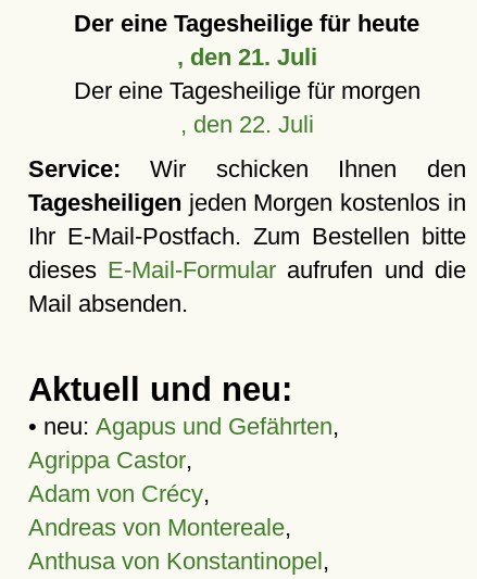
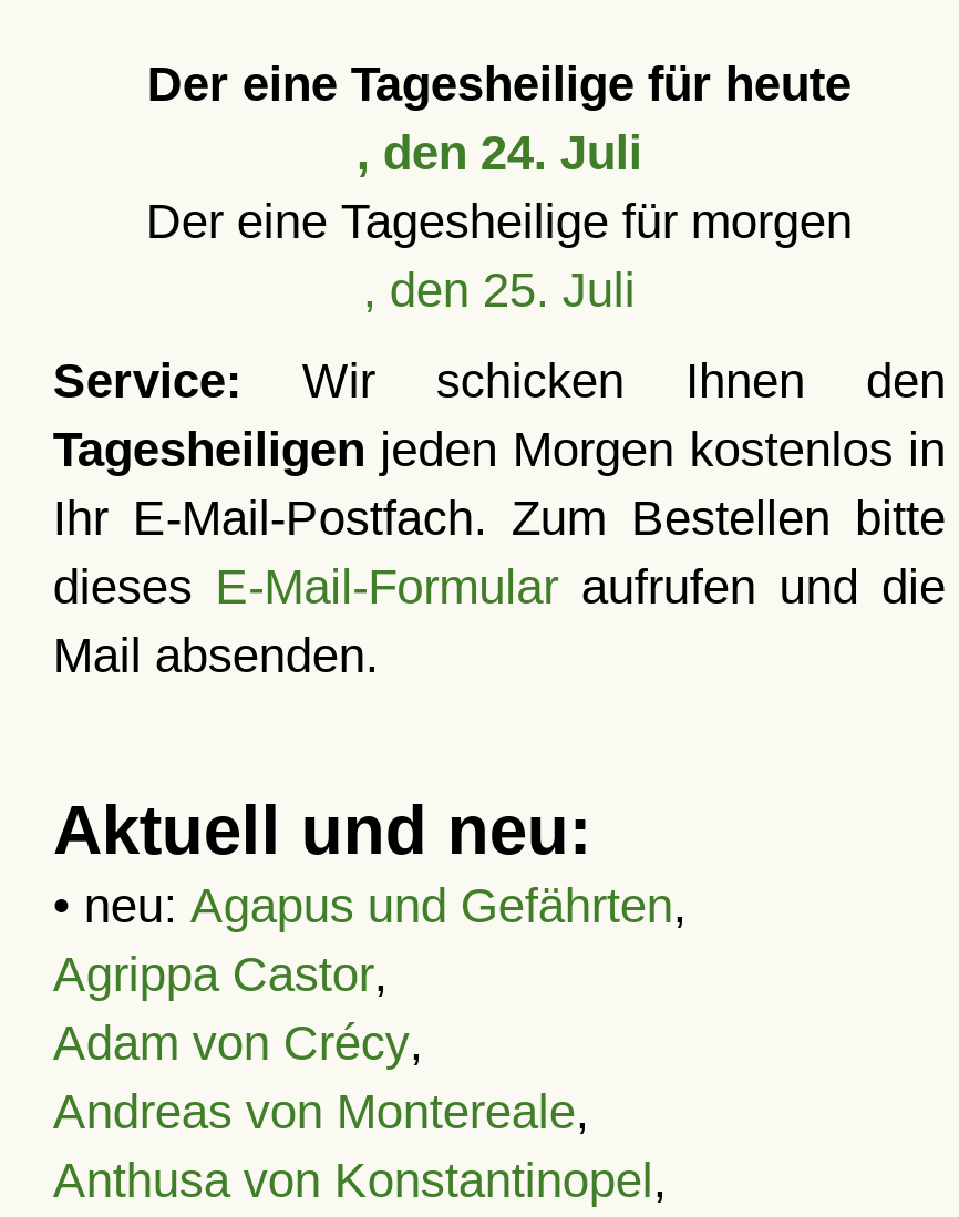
- , den 21. Juli
+ , den 24. Juli

- , den 22. Juli
+ , den 25. Juli
